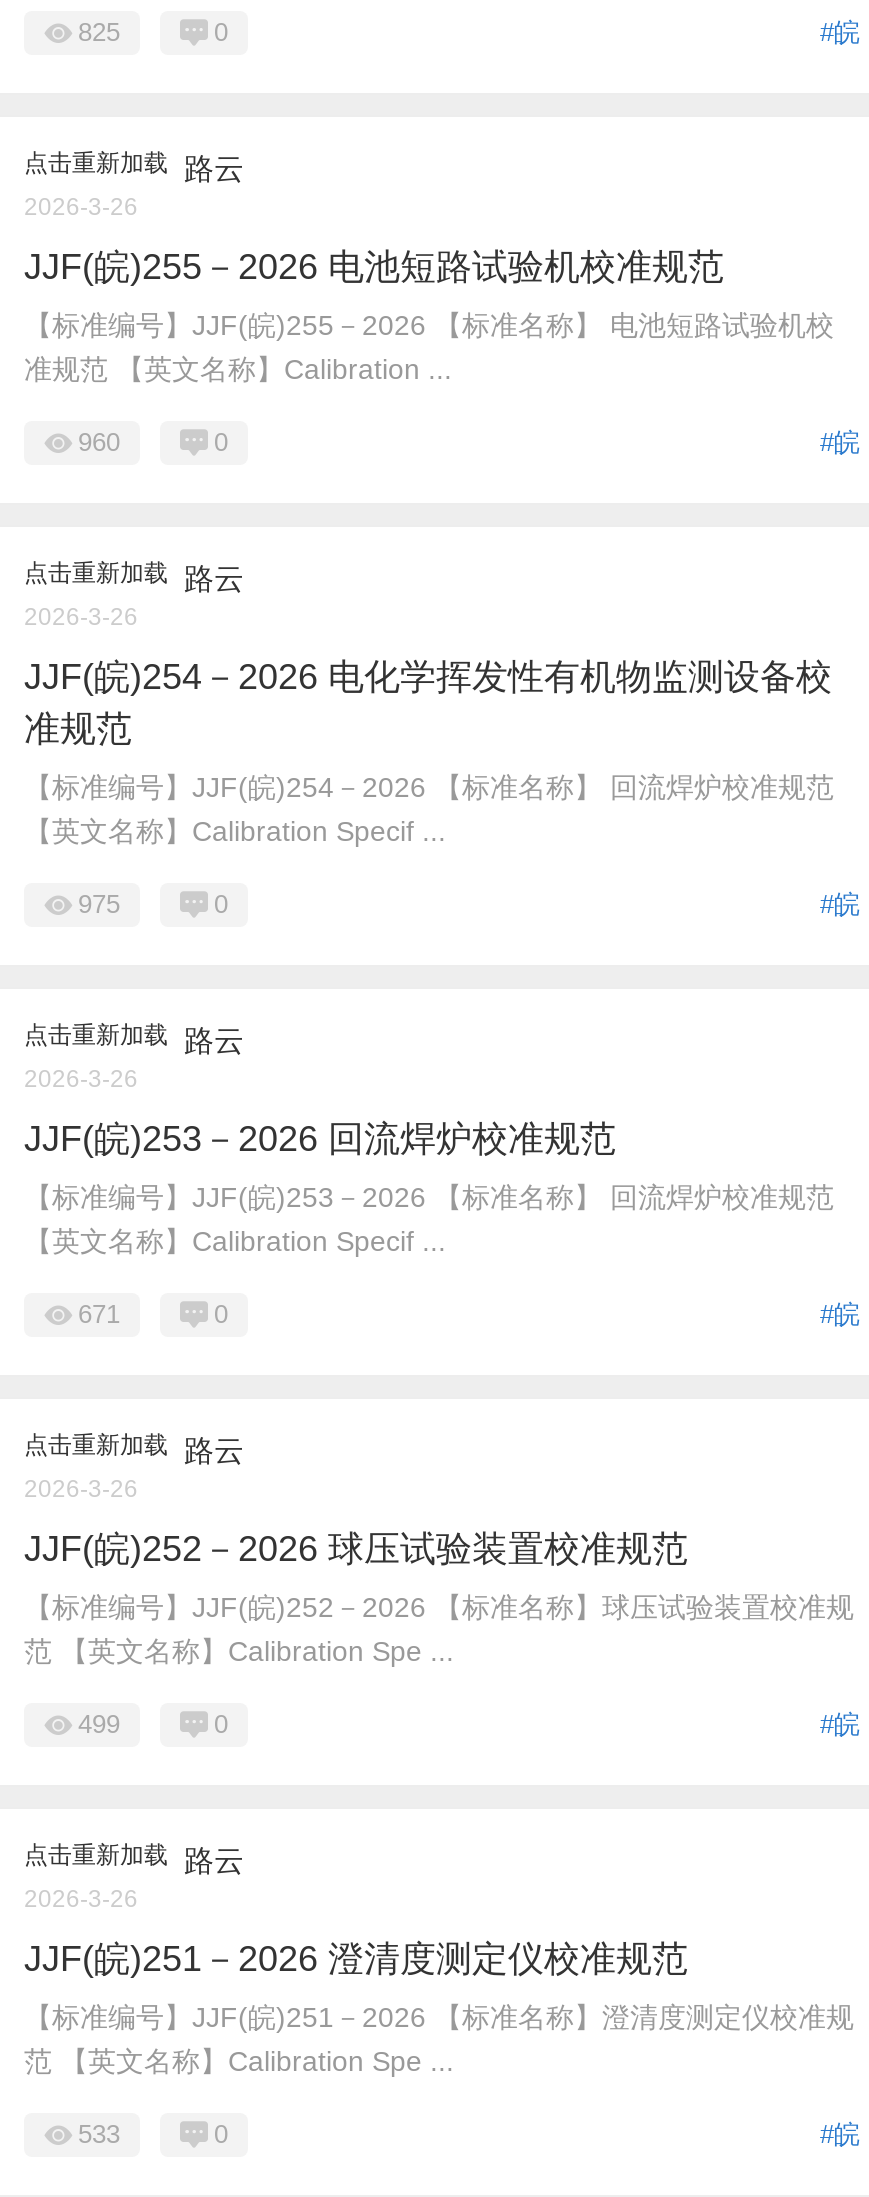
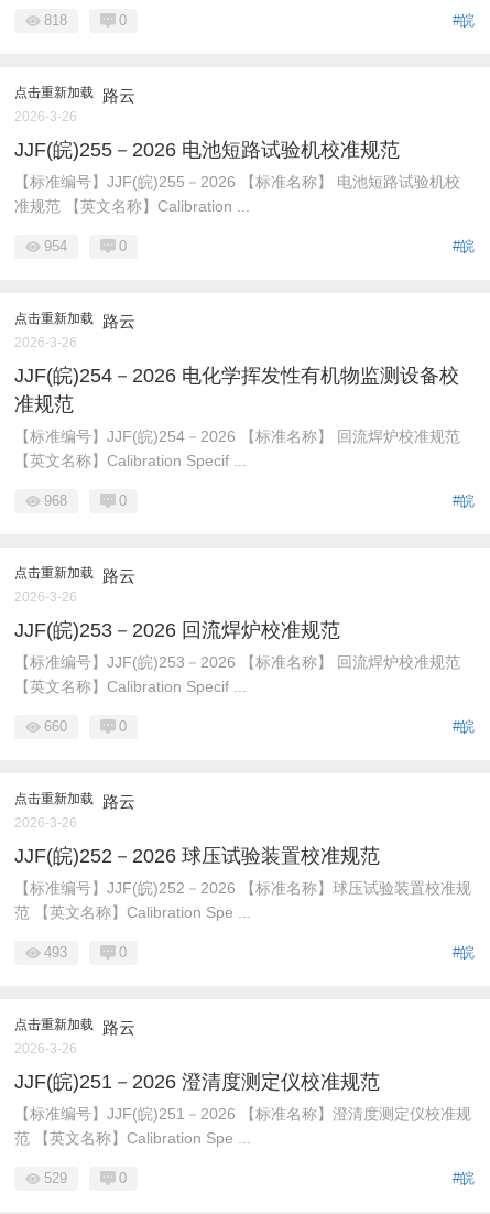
- 825
+ 818

- 960
+ 954

- 975
+ 968

- 671
+ 660

- 499
+ 493

- 533
+ 529
